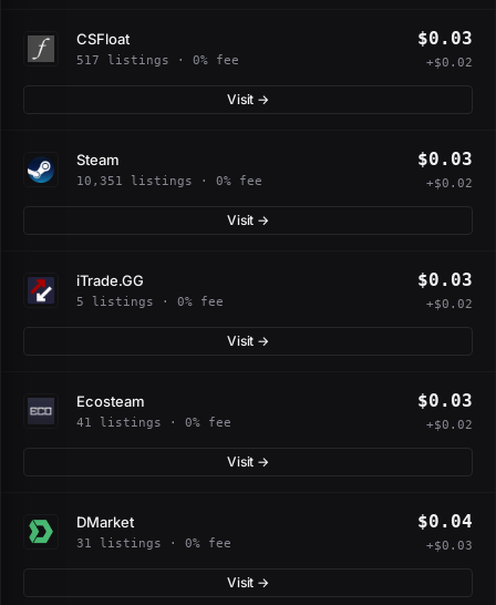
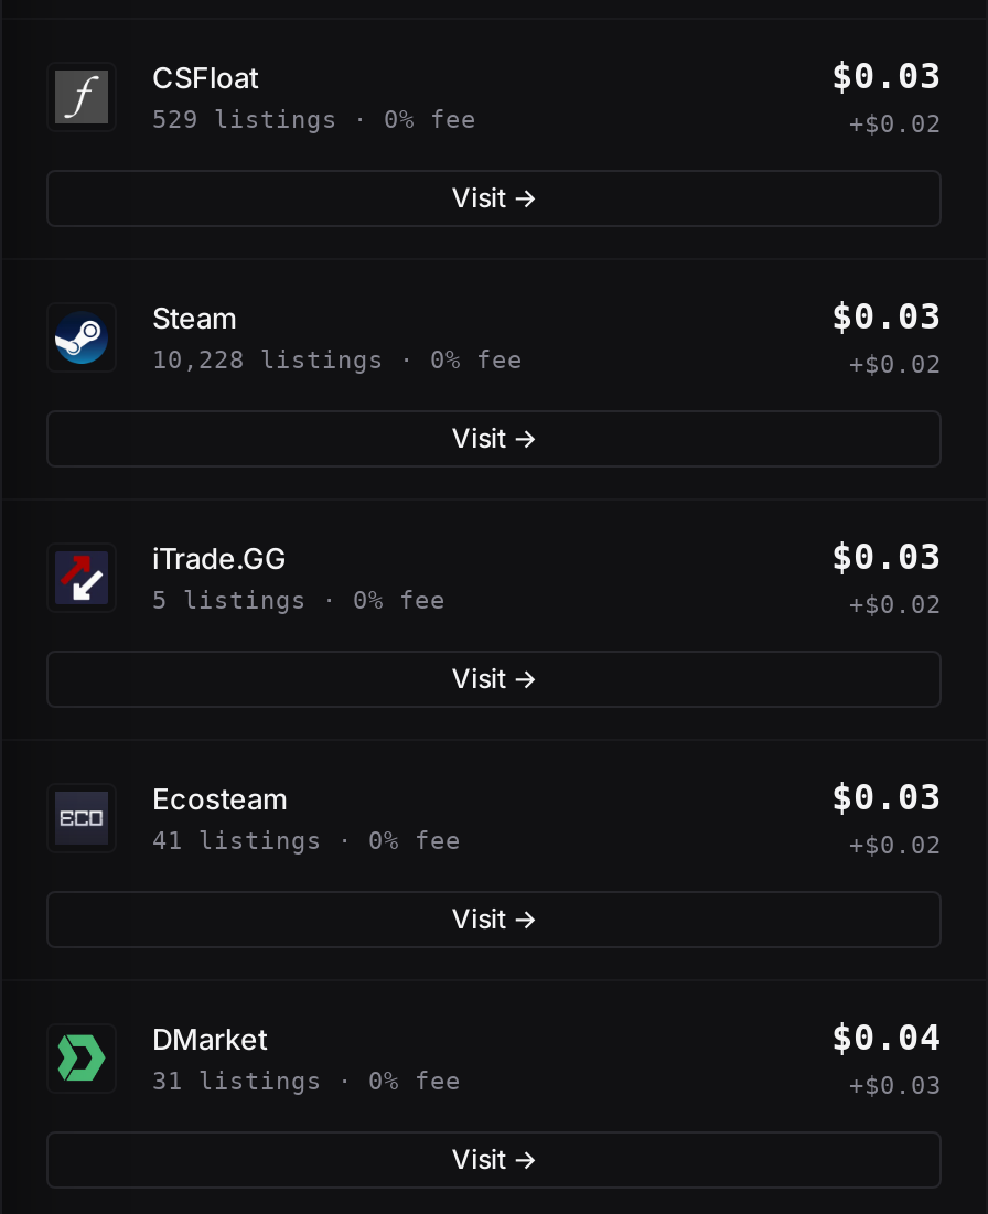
- 517 listings · 0% fee
+ 529 listings · 0% fee

- 10,351 listings · 0% fee
+ 10,228 listings · 0% fee
